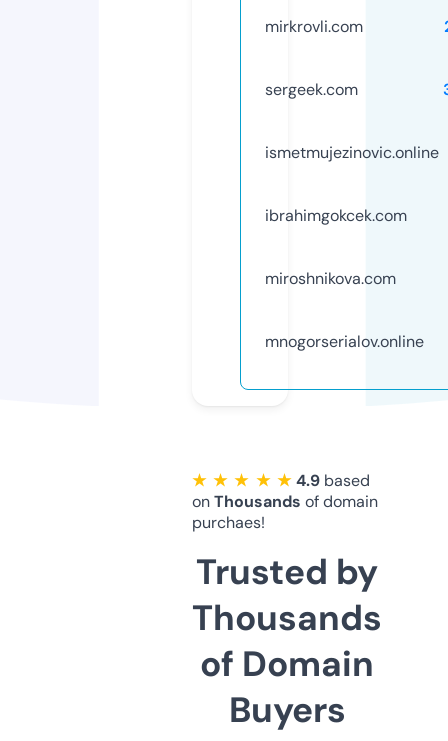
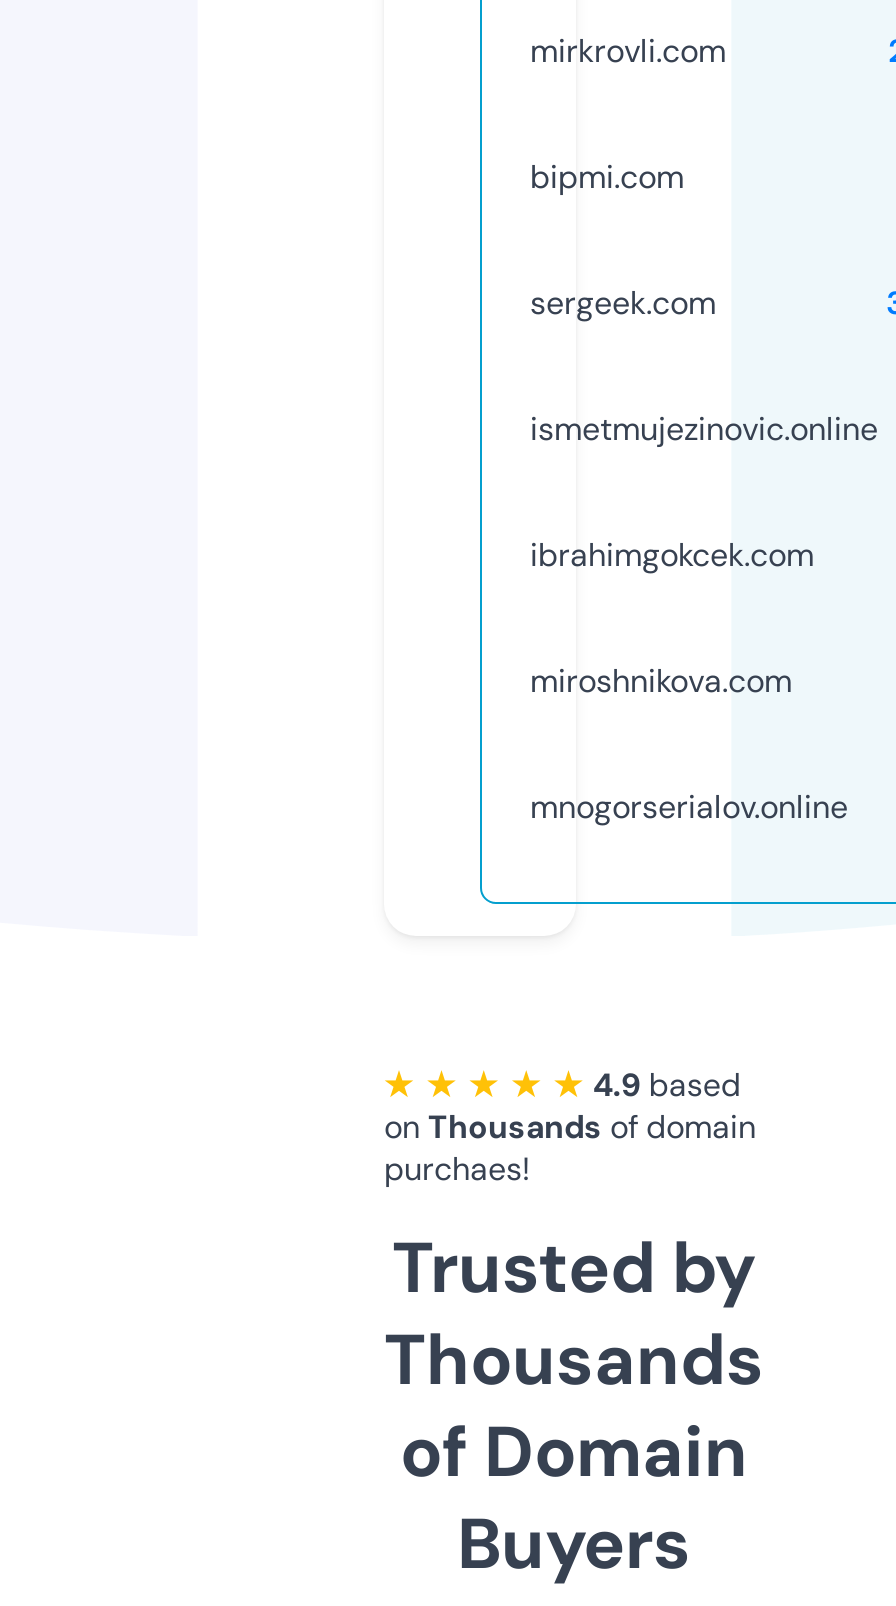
+ bipmi.com
